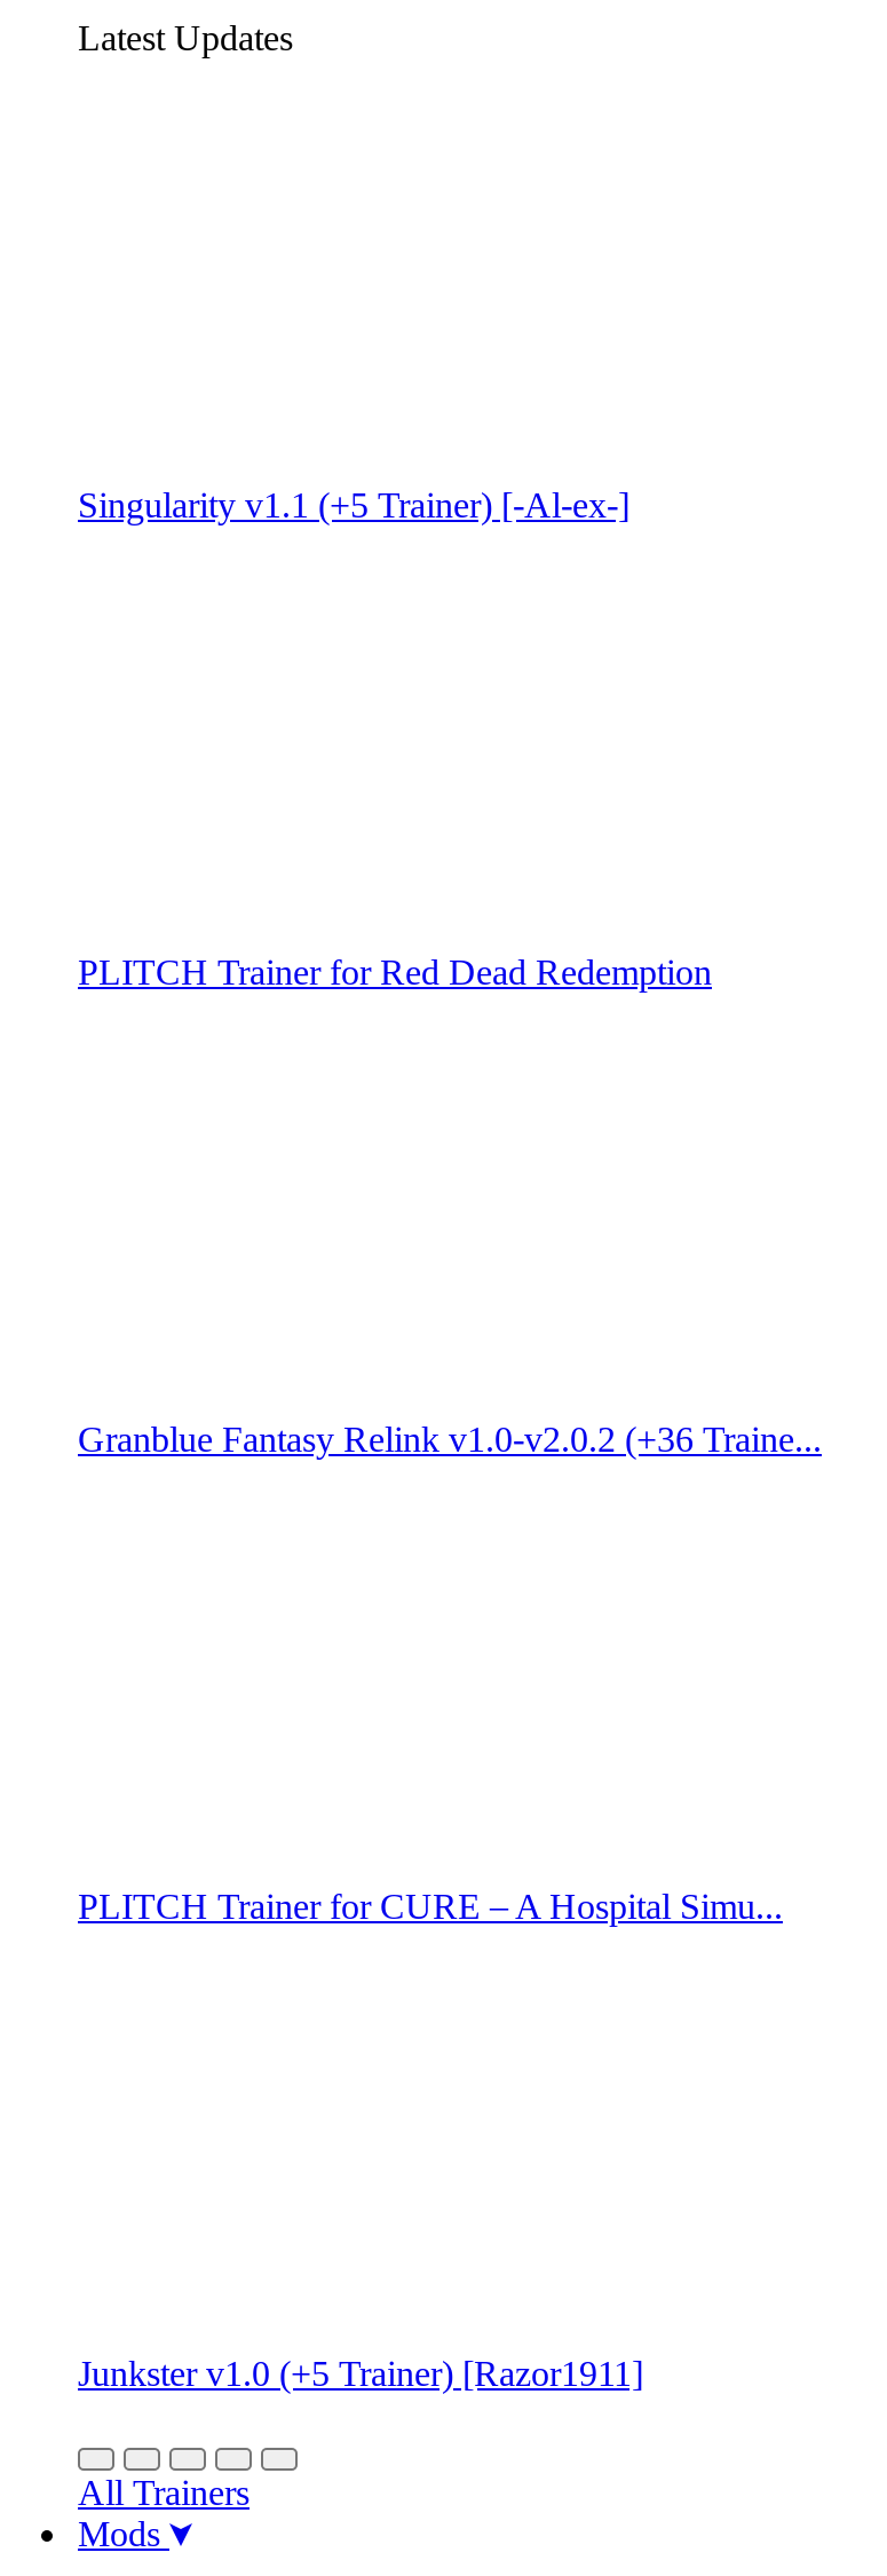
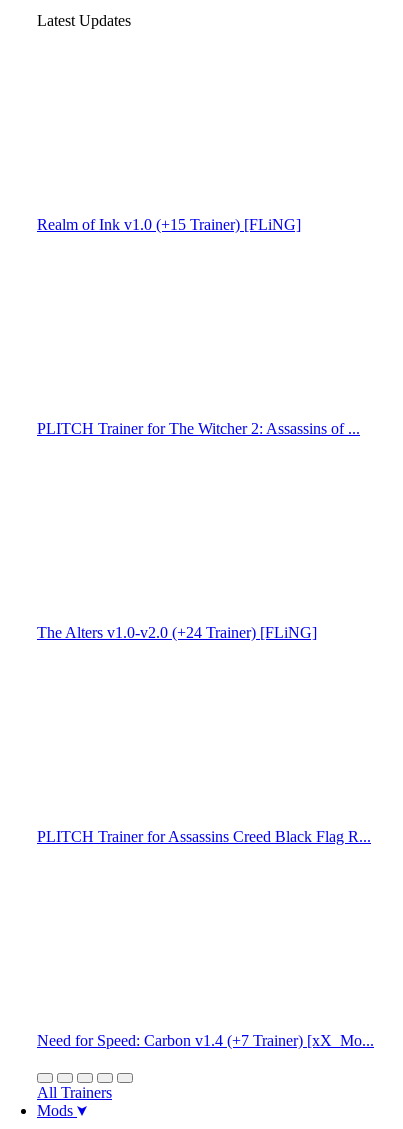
- Singularity v1.1 (+5 Trainer) [-Al-ex-]
+ Realm of Ink v1.0 (+15 Trainer) [FLiNG]

- PLITCH Trainer for Red Dead Redemption
+ PLITCH Trainer for The Witcher 2: Assassins of ...

- Granblue Fantasy Relink v1.0-v2.0.2 (+36 Traine...
+ The Alters v1.0-v2.0 (+24 Trainer) [FLiNG]

- PLITCH Trainer for CURE – A Hospital Simu...
+ PLITCH Trainer for Assassins Creed Black Flag R...

- Junkster v1.0 (+5 Trainer) [Razor1911]
+ Need for Speed: Carbon v1.4 (+7 Trainer) [xX_Mo...
